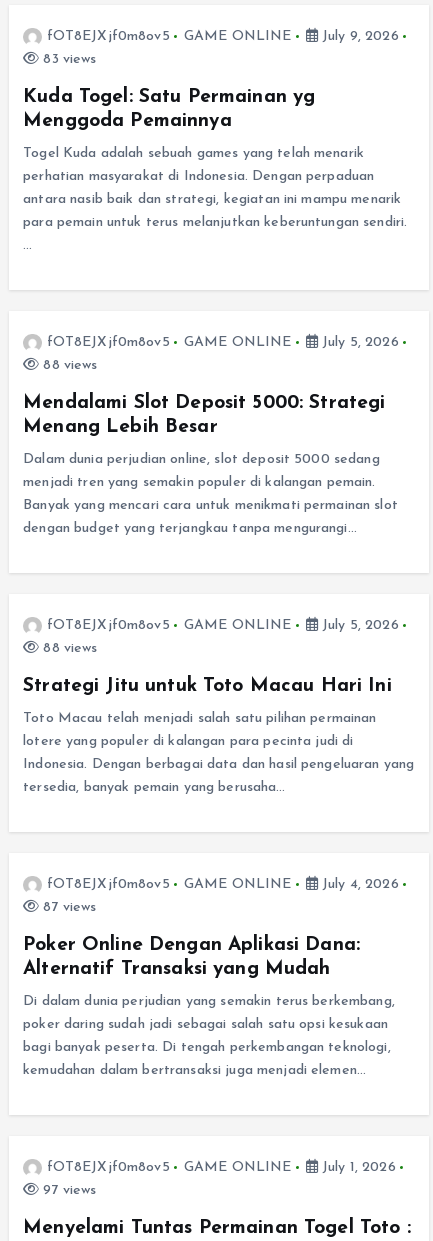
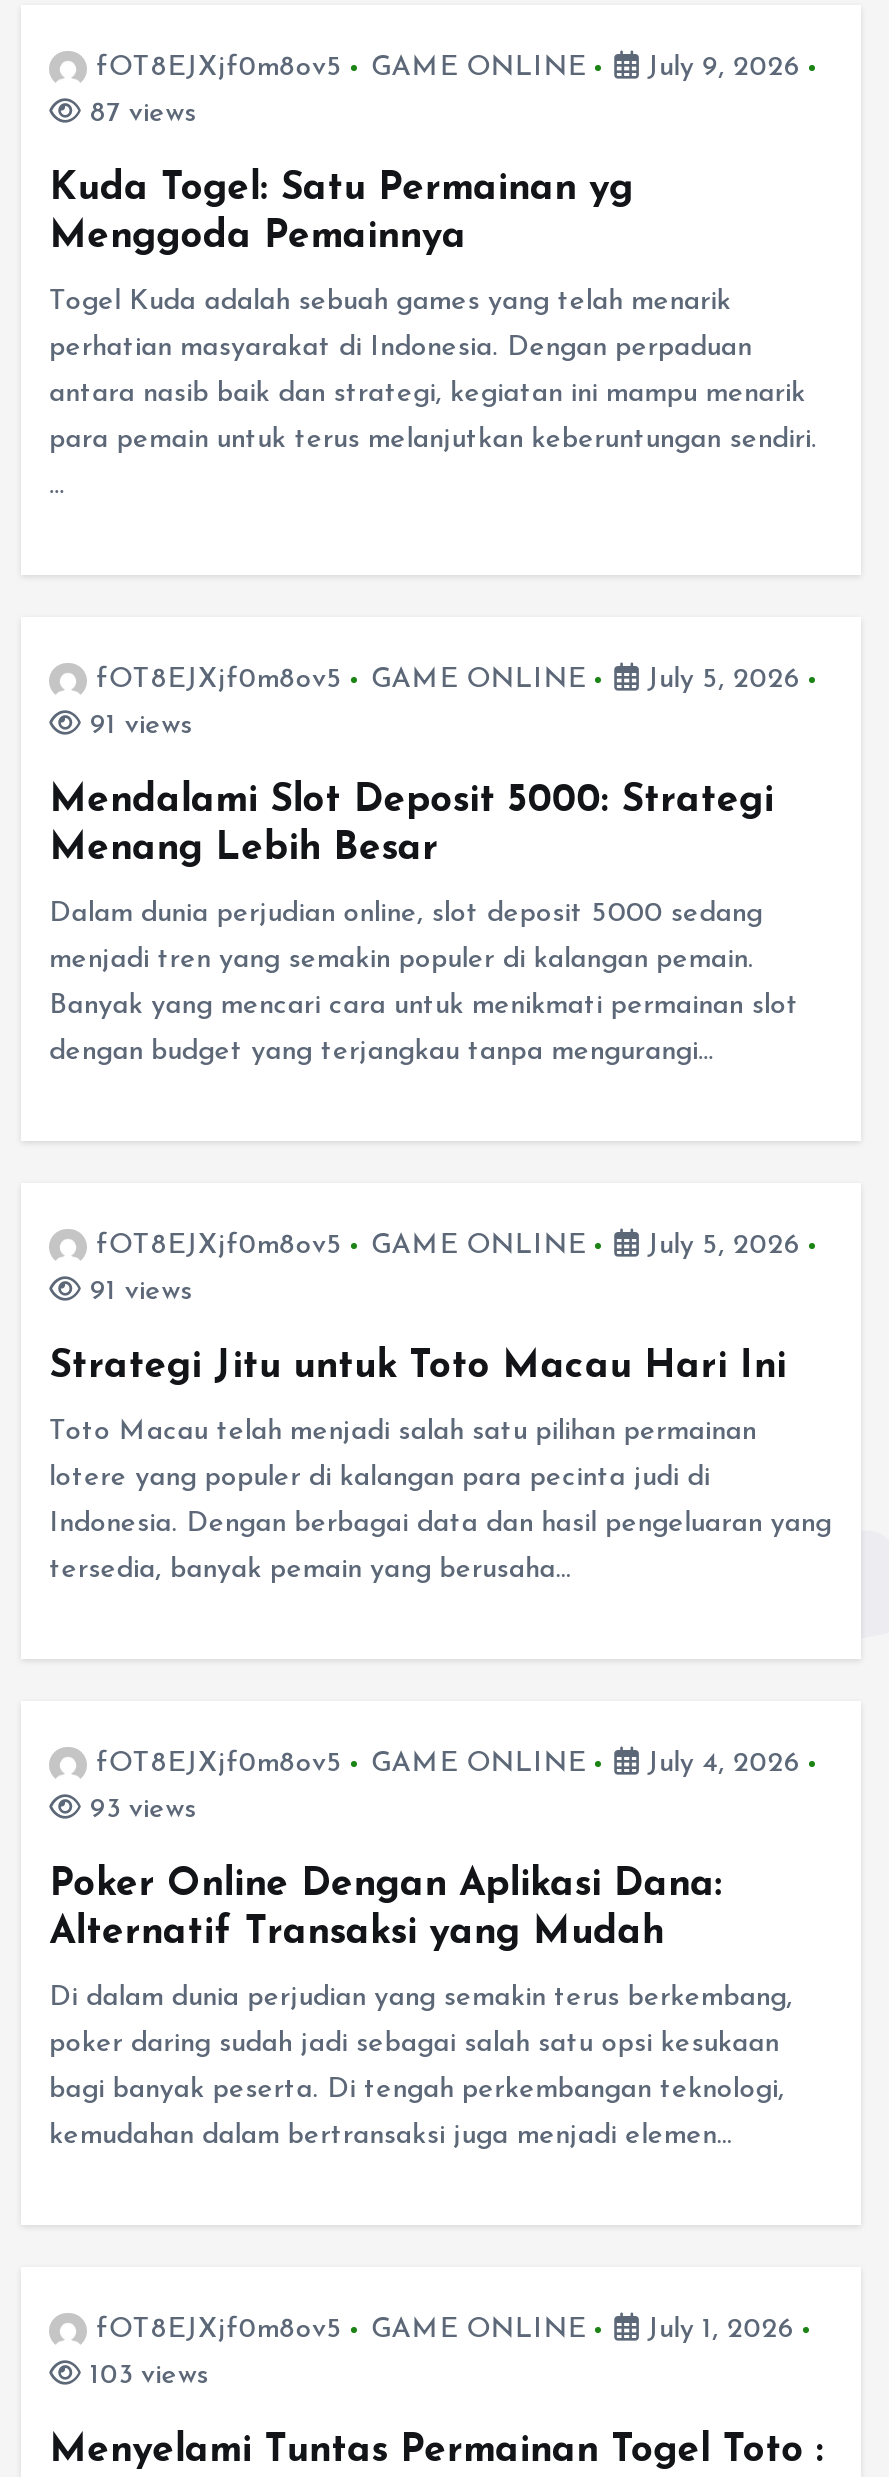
- 83 views
+ 87 views

- 88 views
+ 91 views

- 88 views
+ 91 views

- 87 views
+ 93 views

- 97 views
+ 103 views
